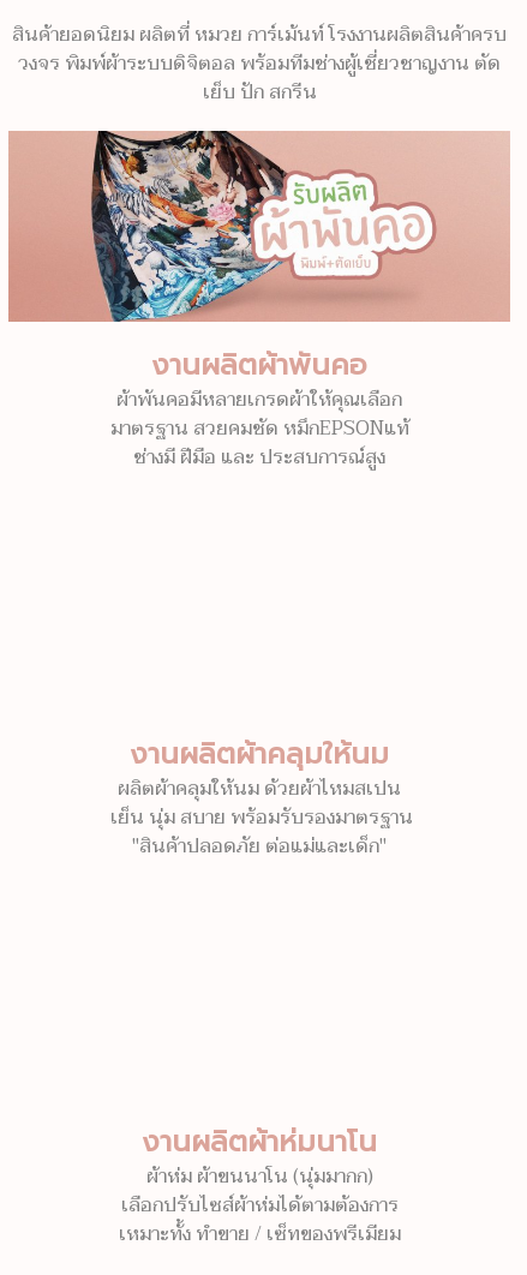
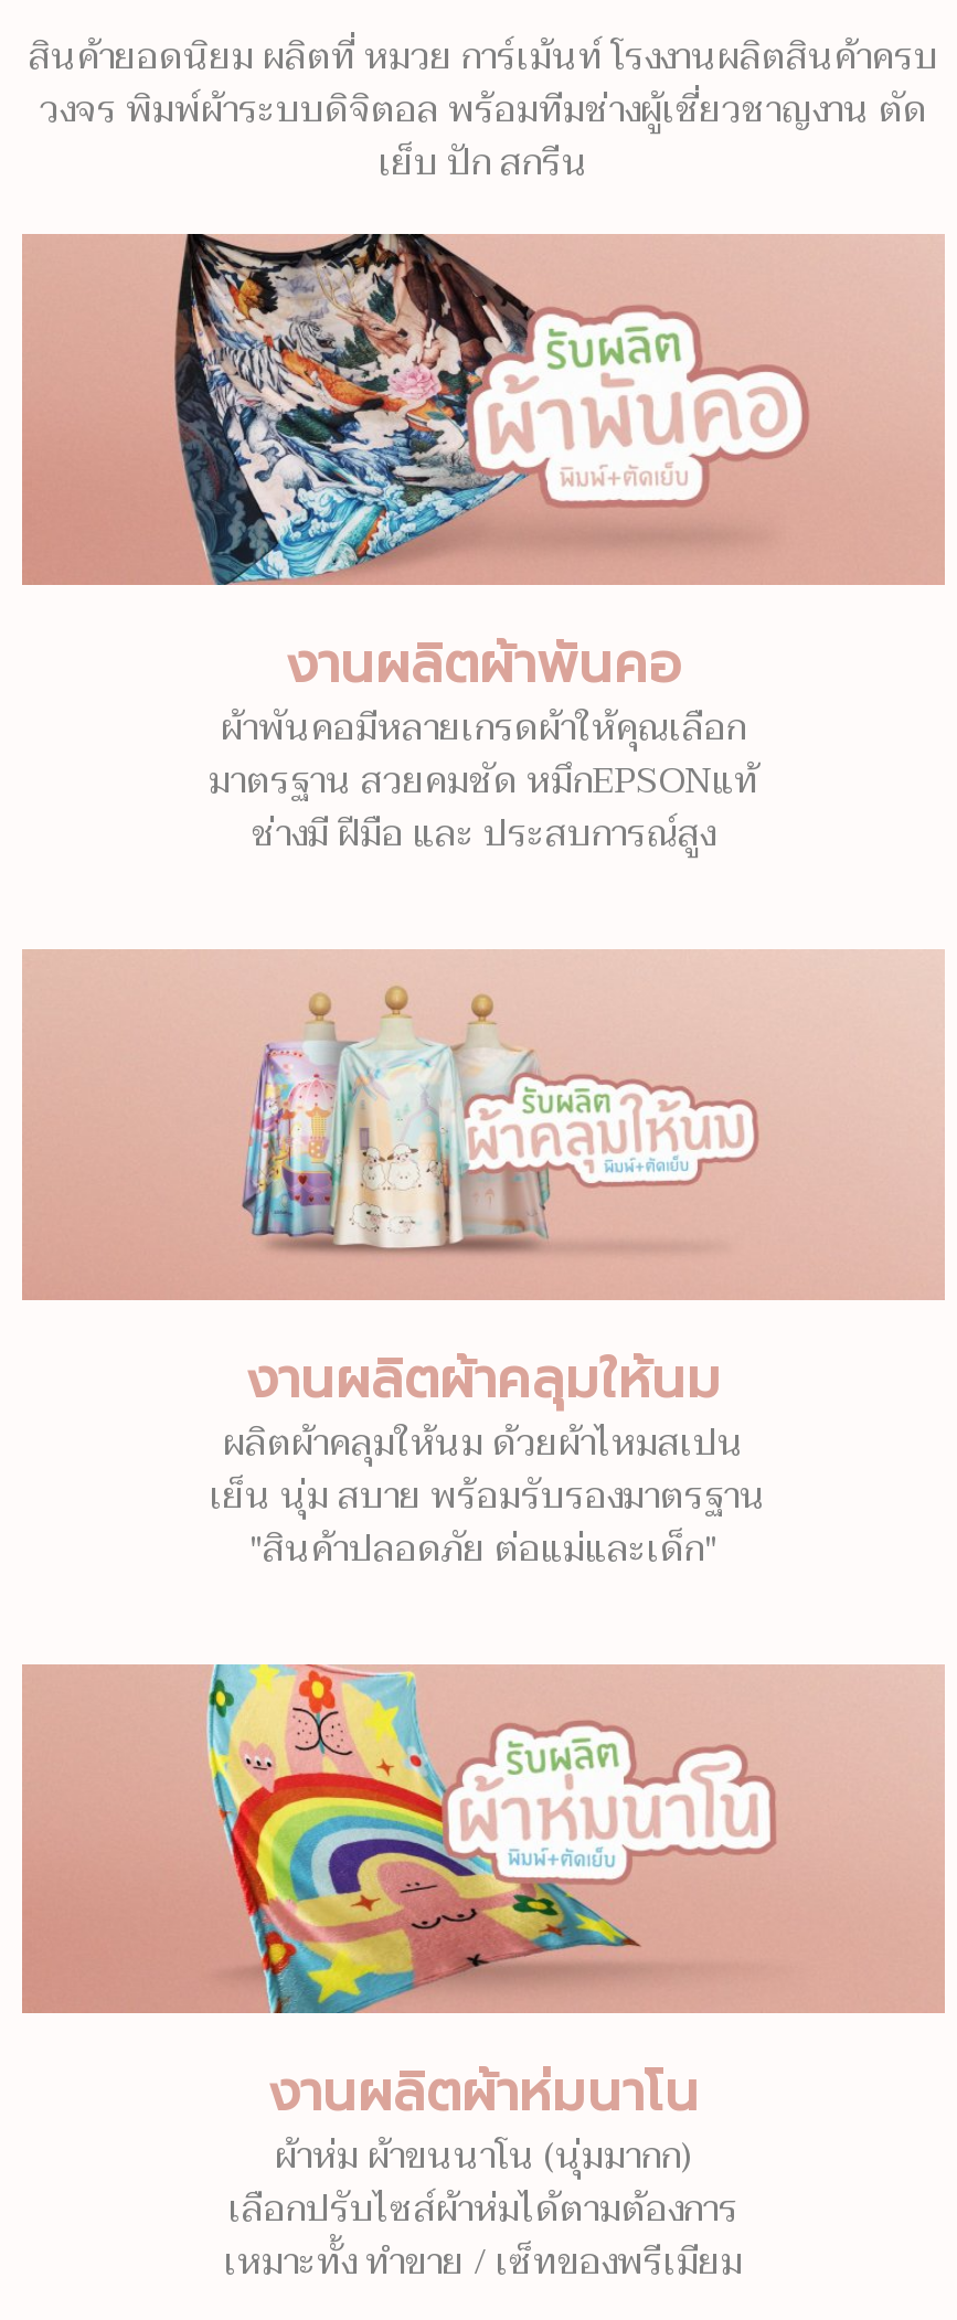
+ [image]

+ [image]
